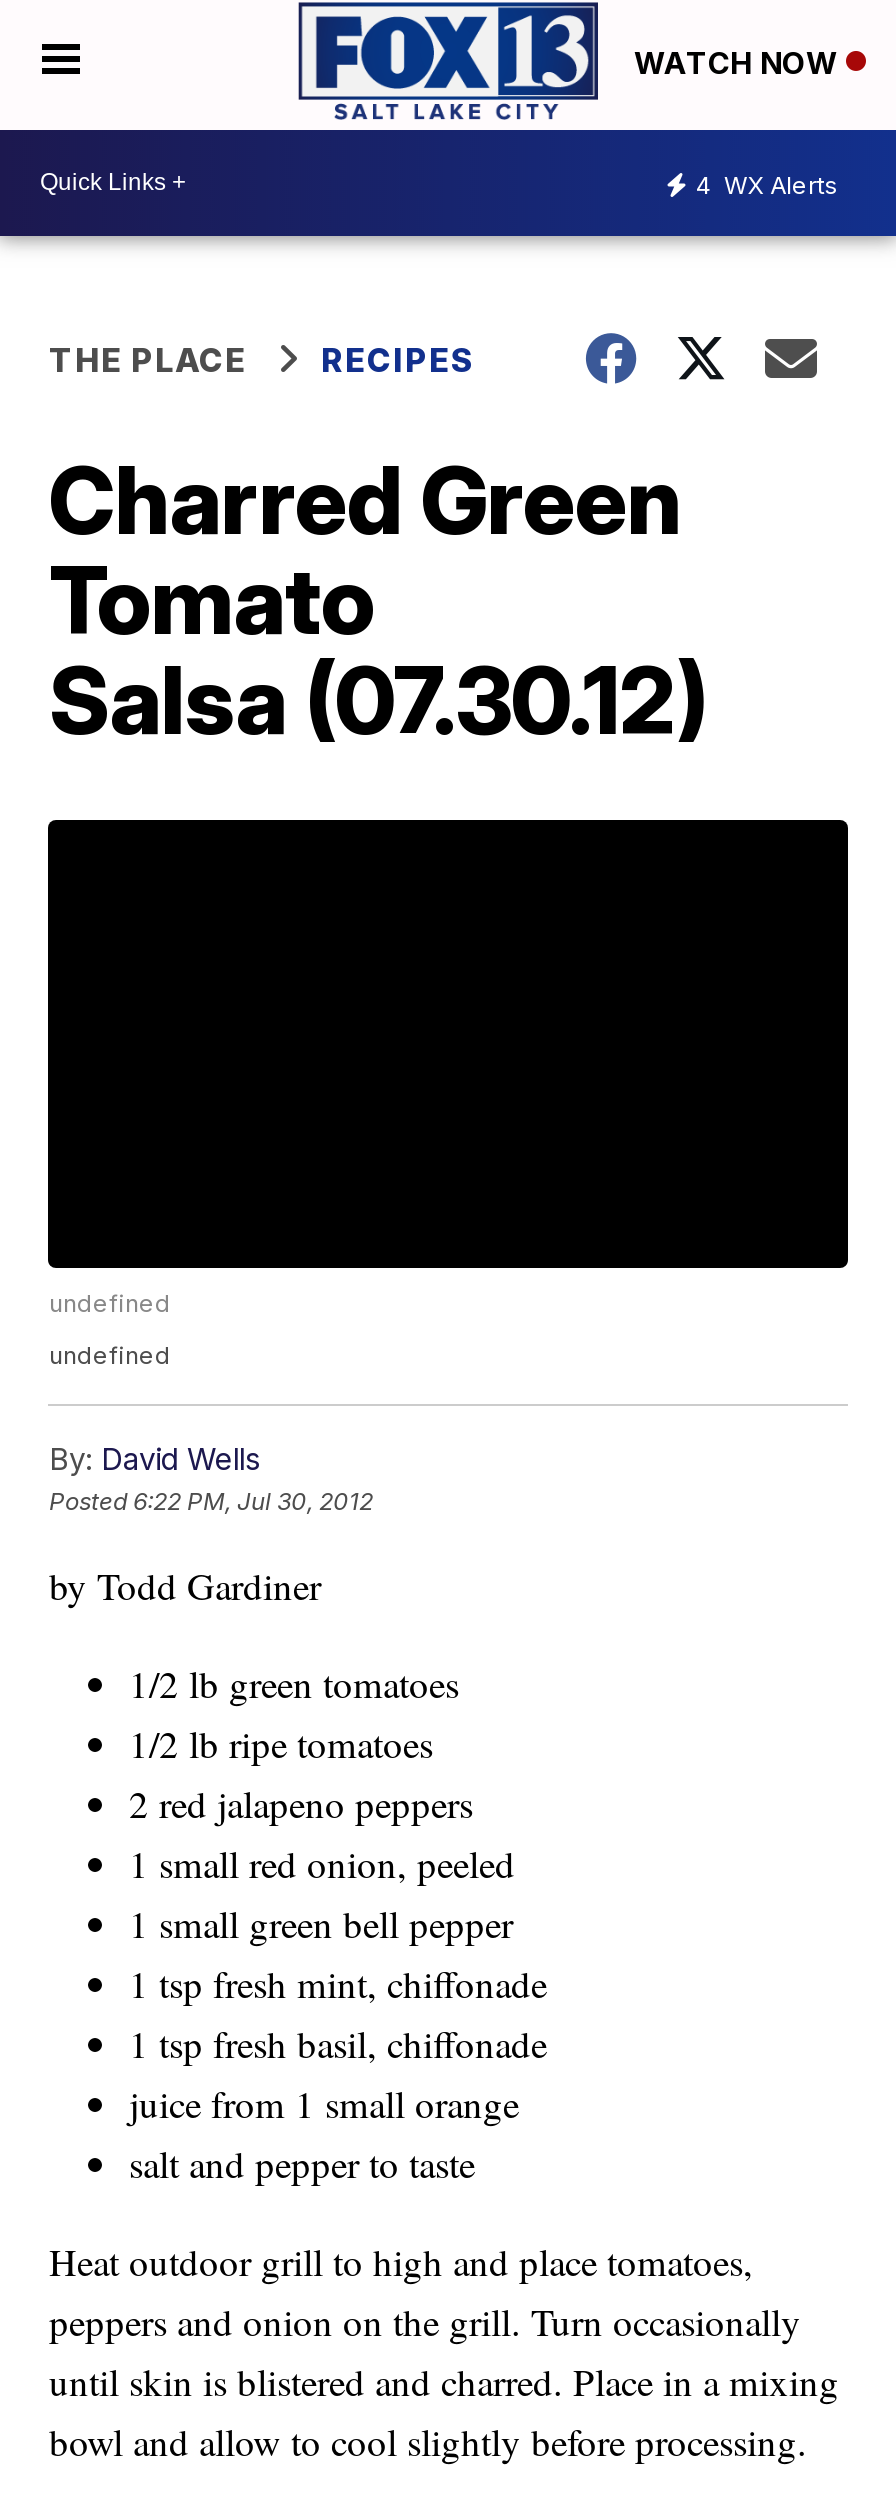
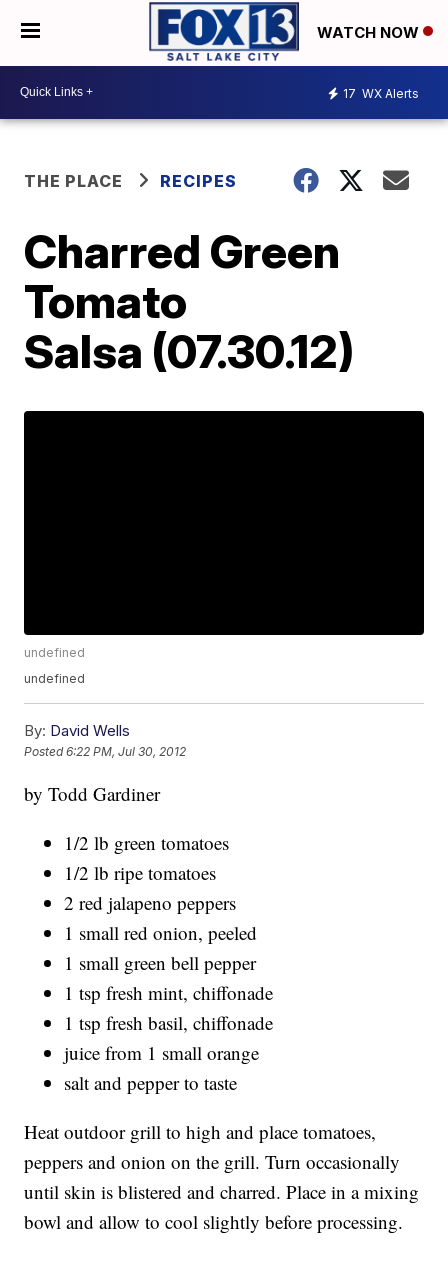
- 4 WX Alerts
+ 17 WX Alerts
